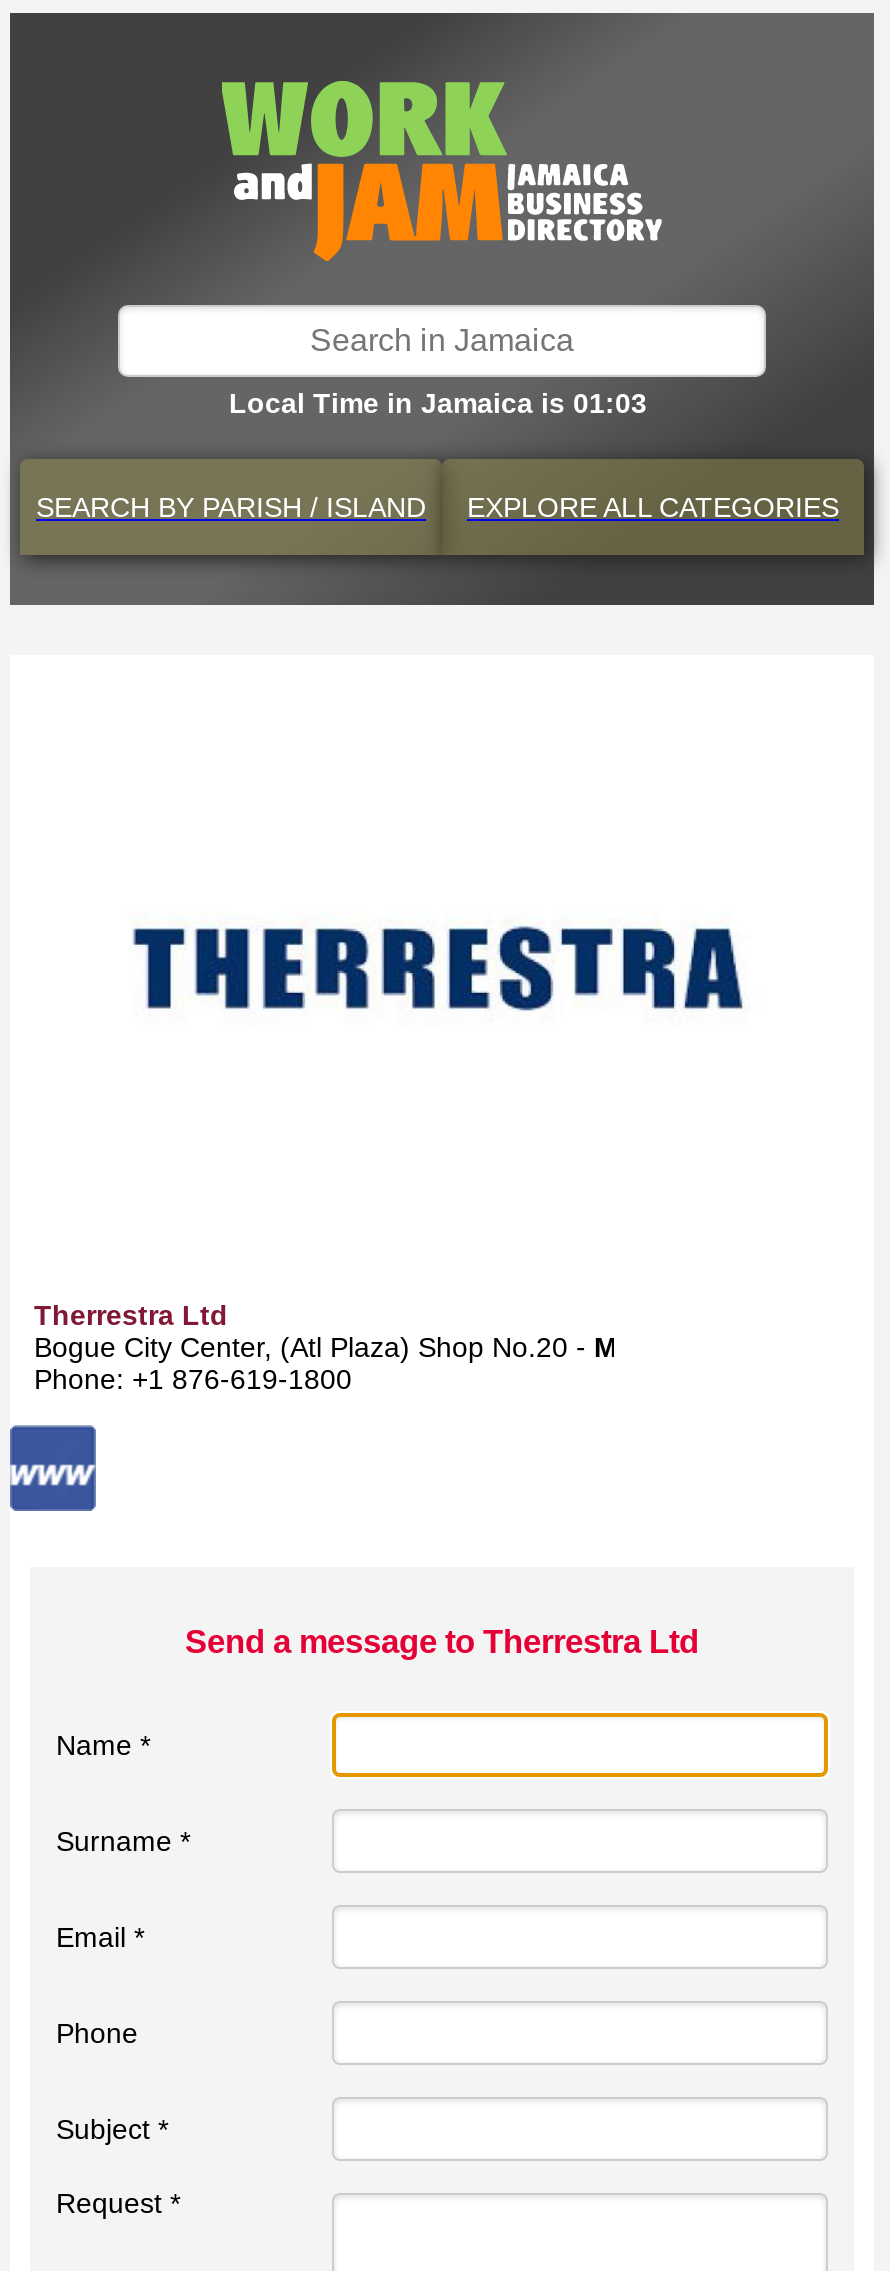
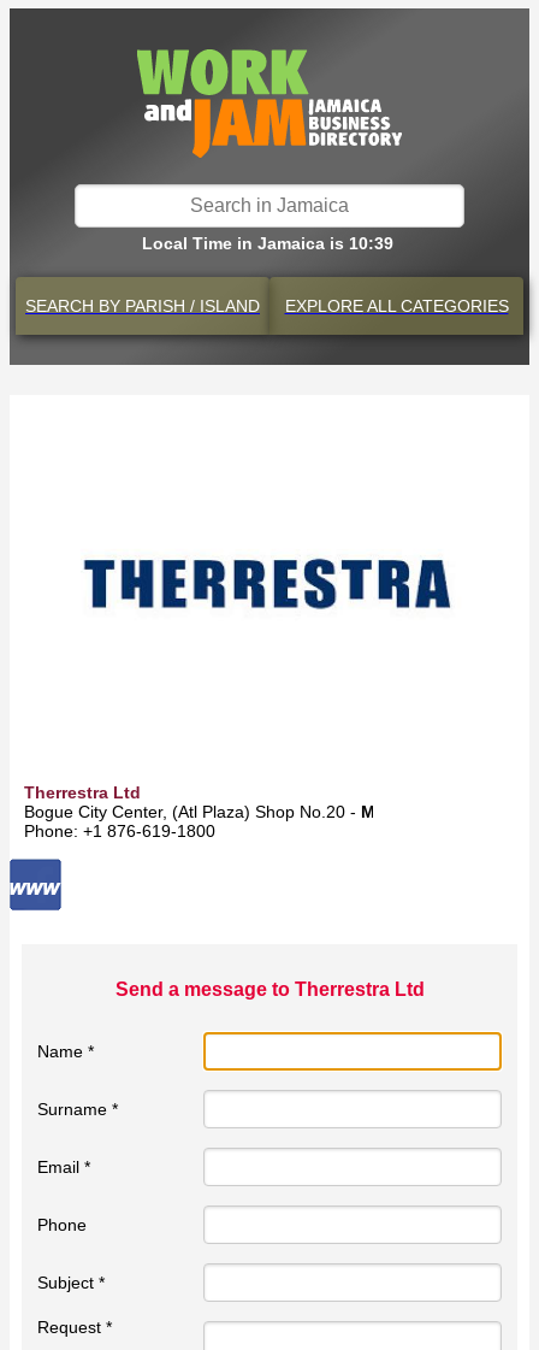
- Local Time in Jamaica is 01:03
+ Local Time in Jamaica is 10:39
